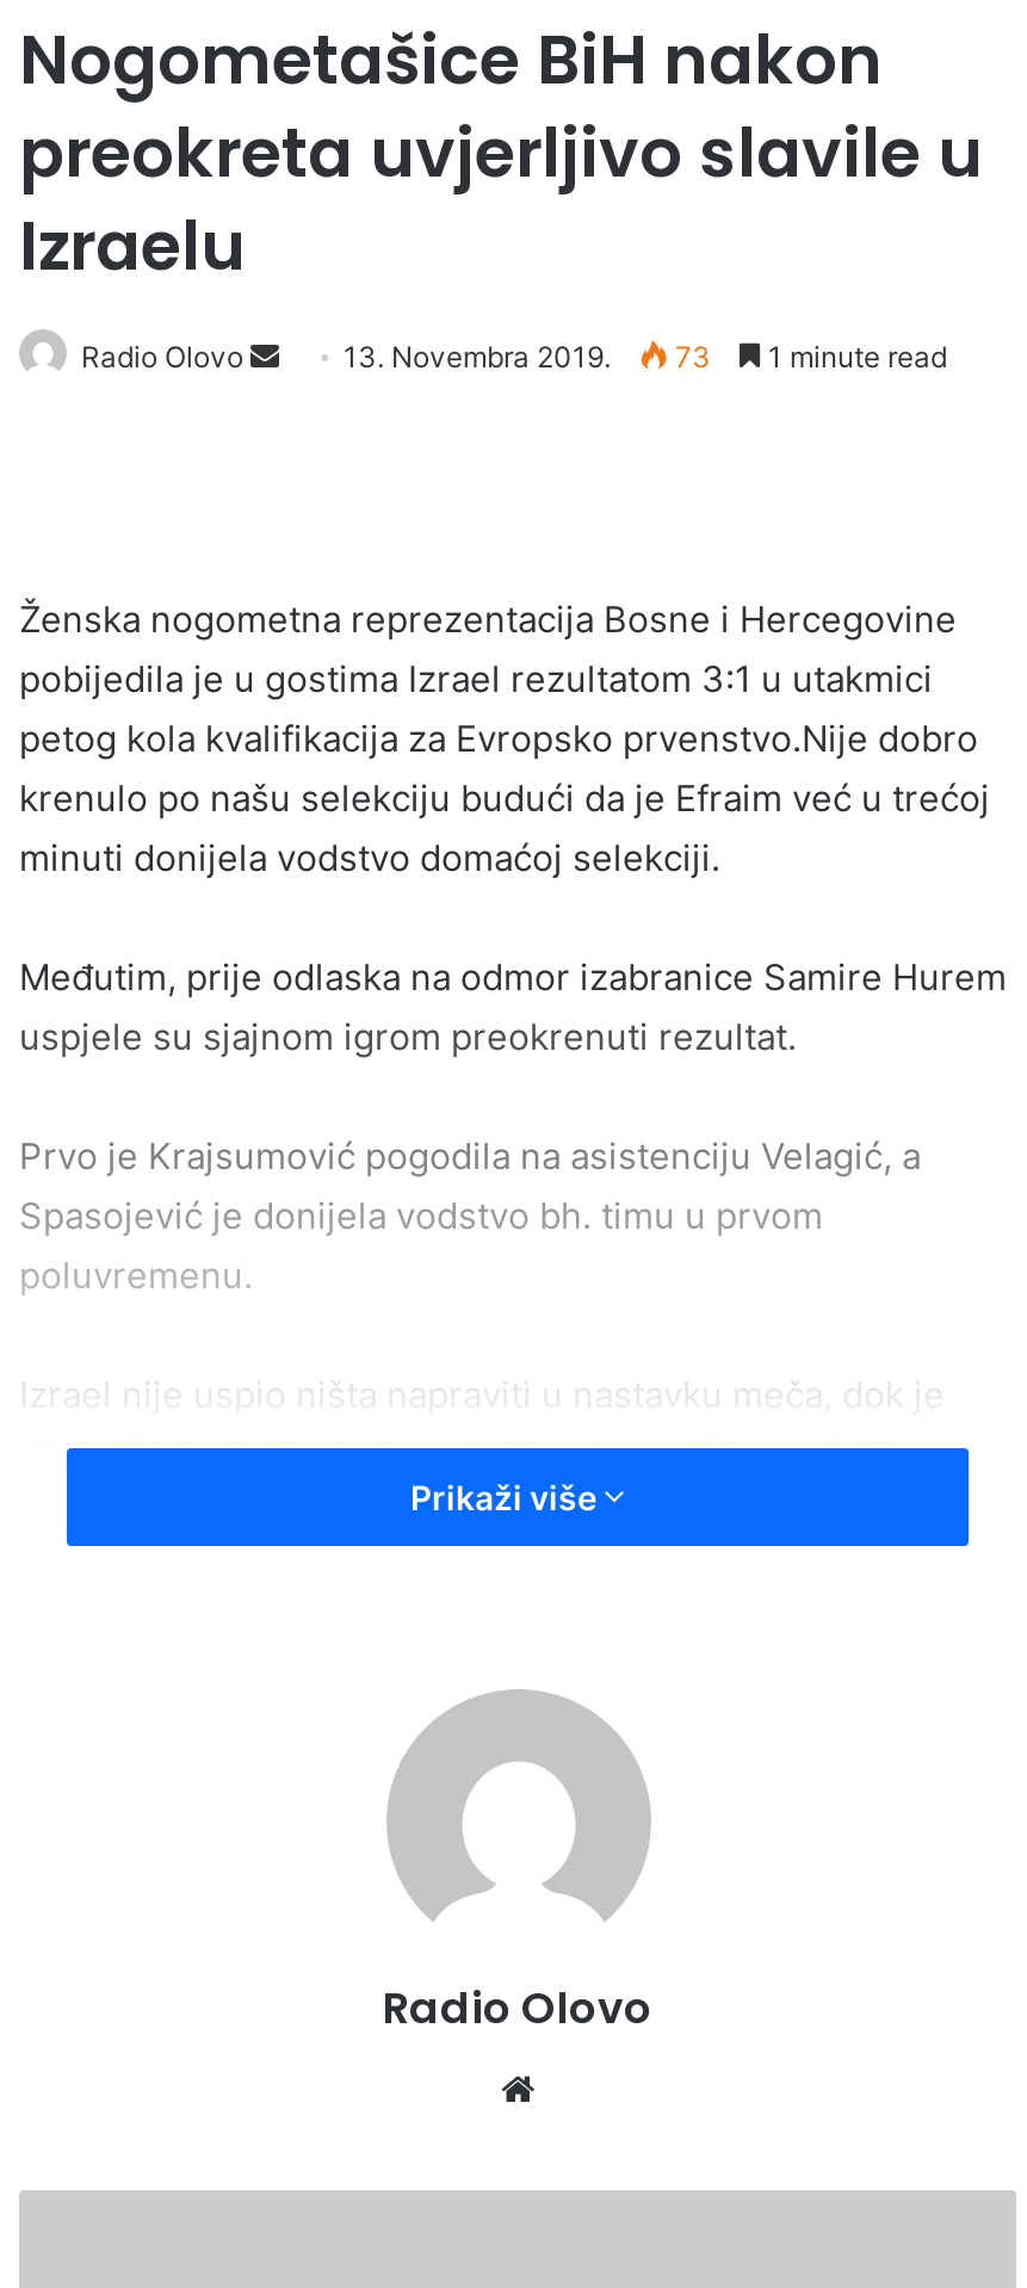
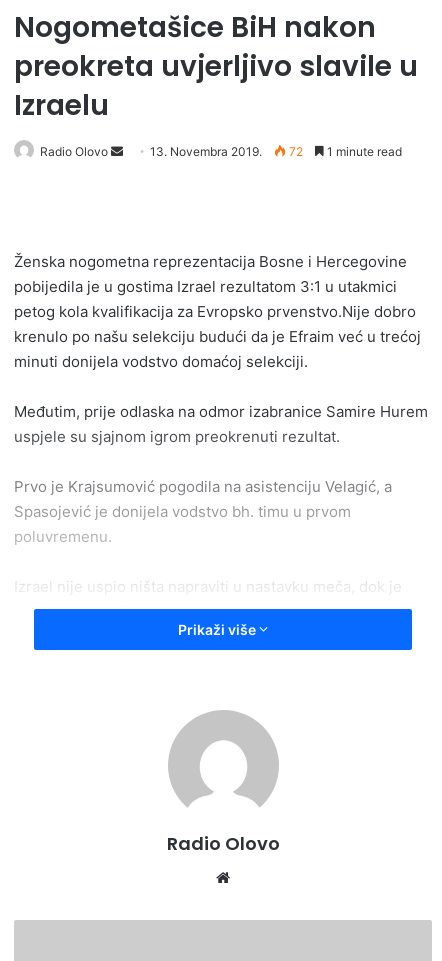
- 73
+ 72
